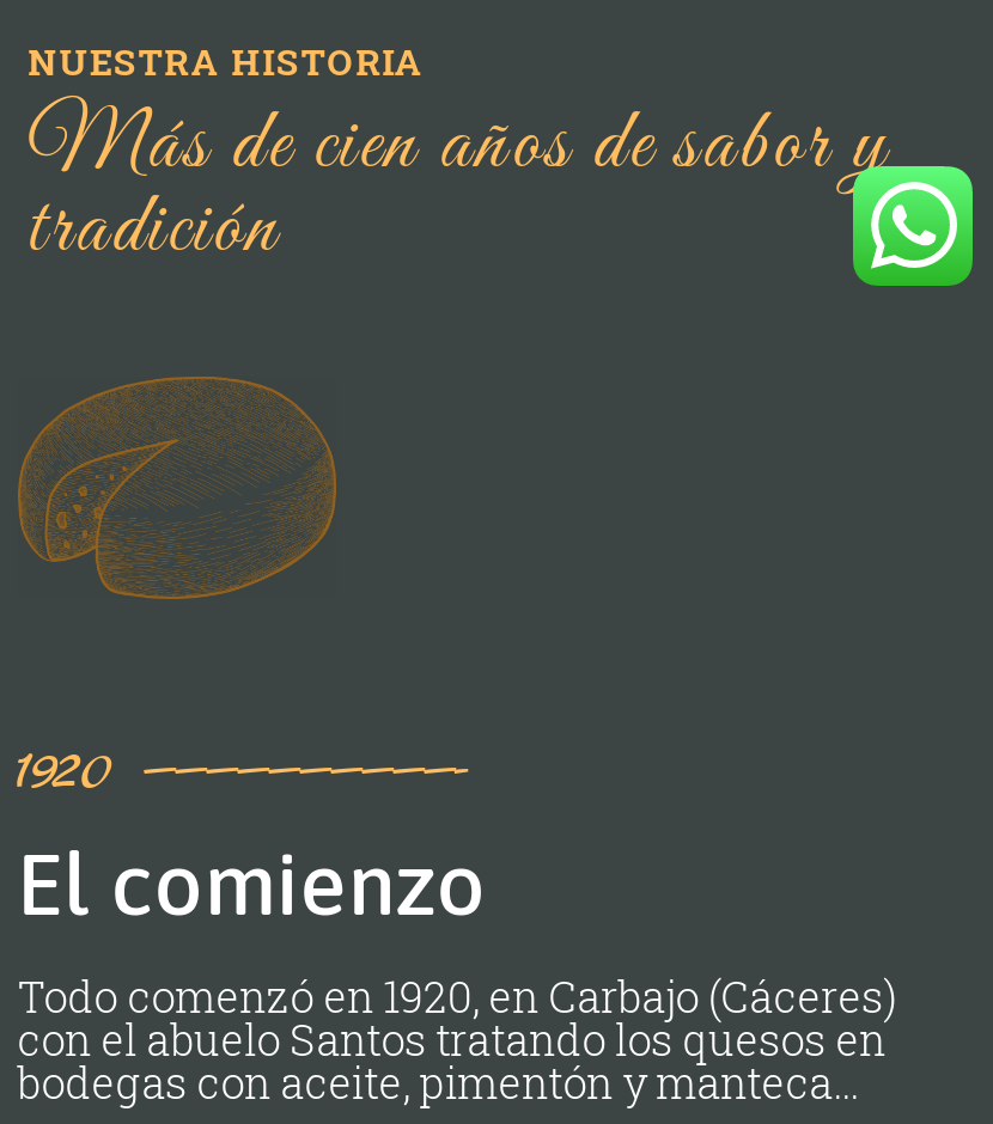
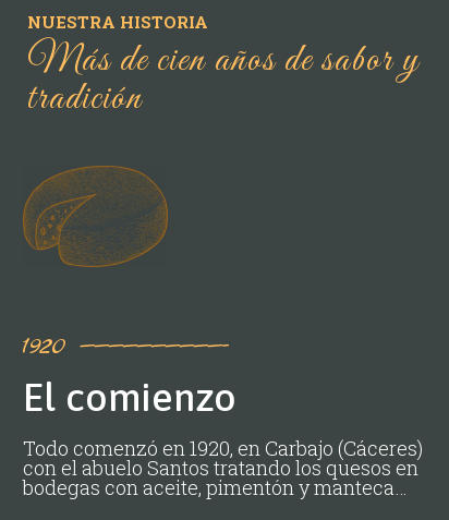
- [image]
